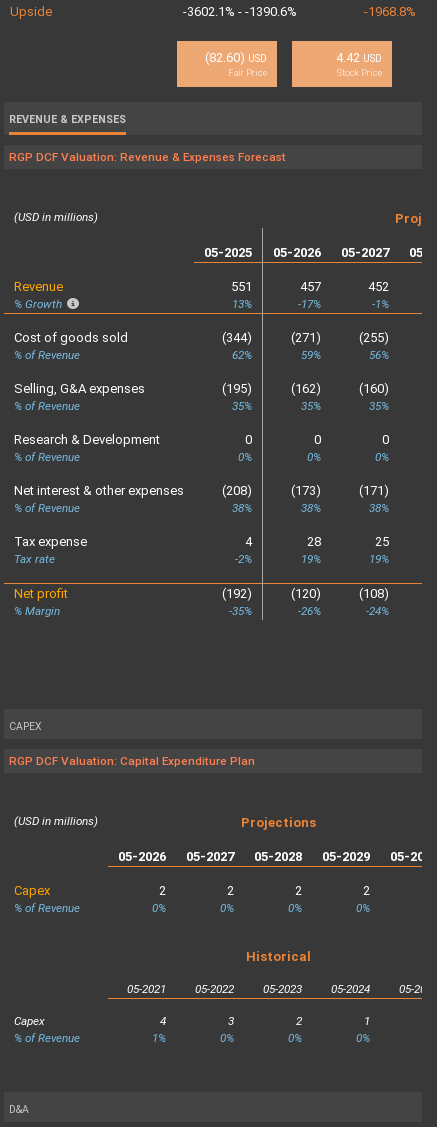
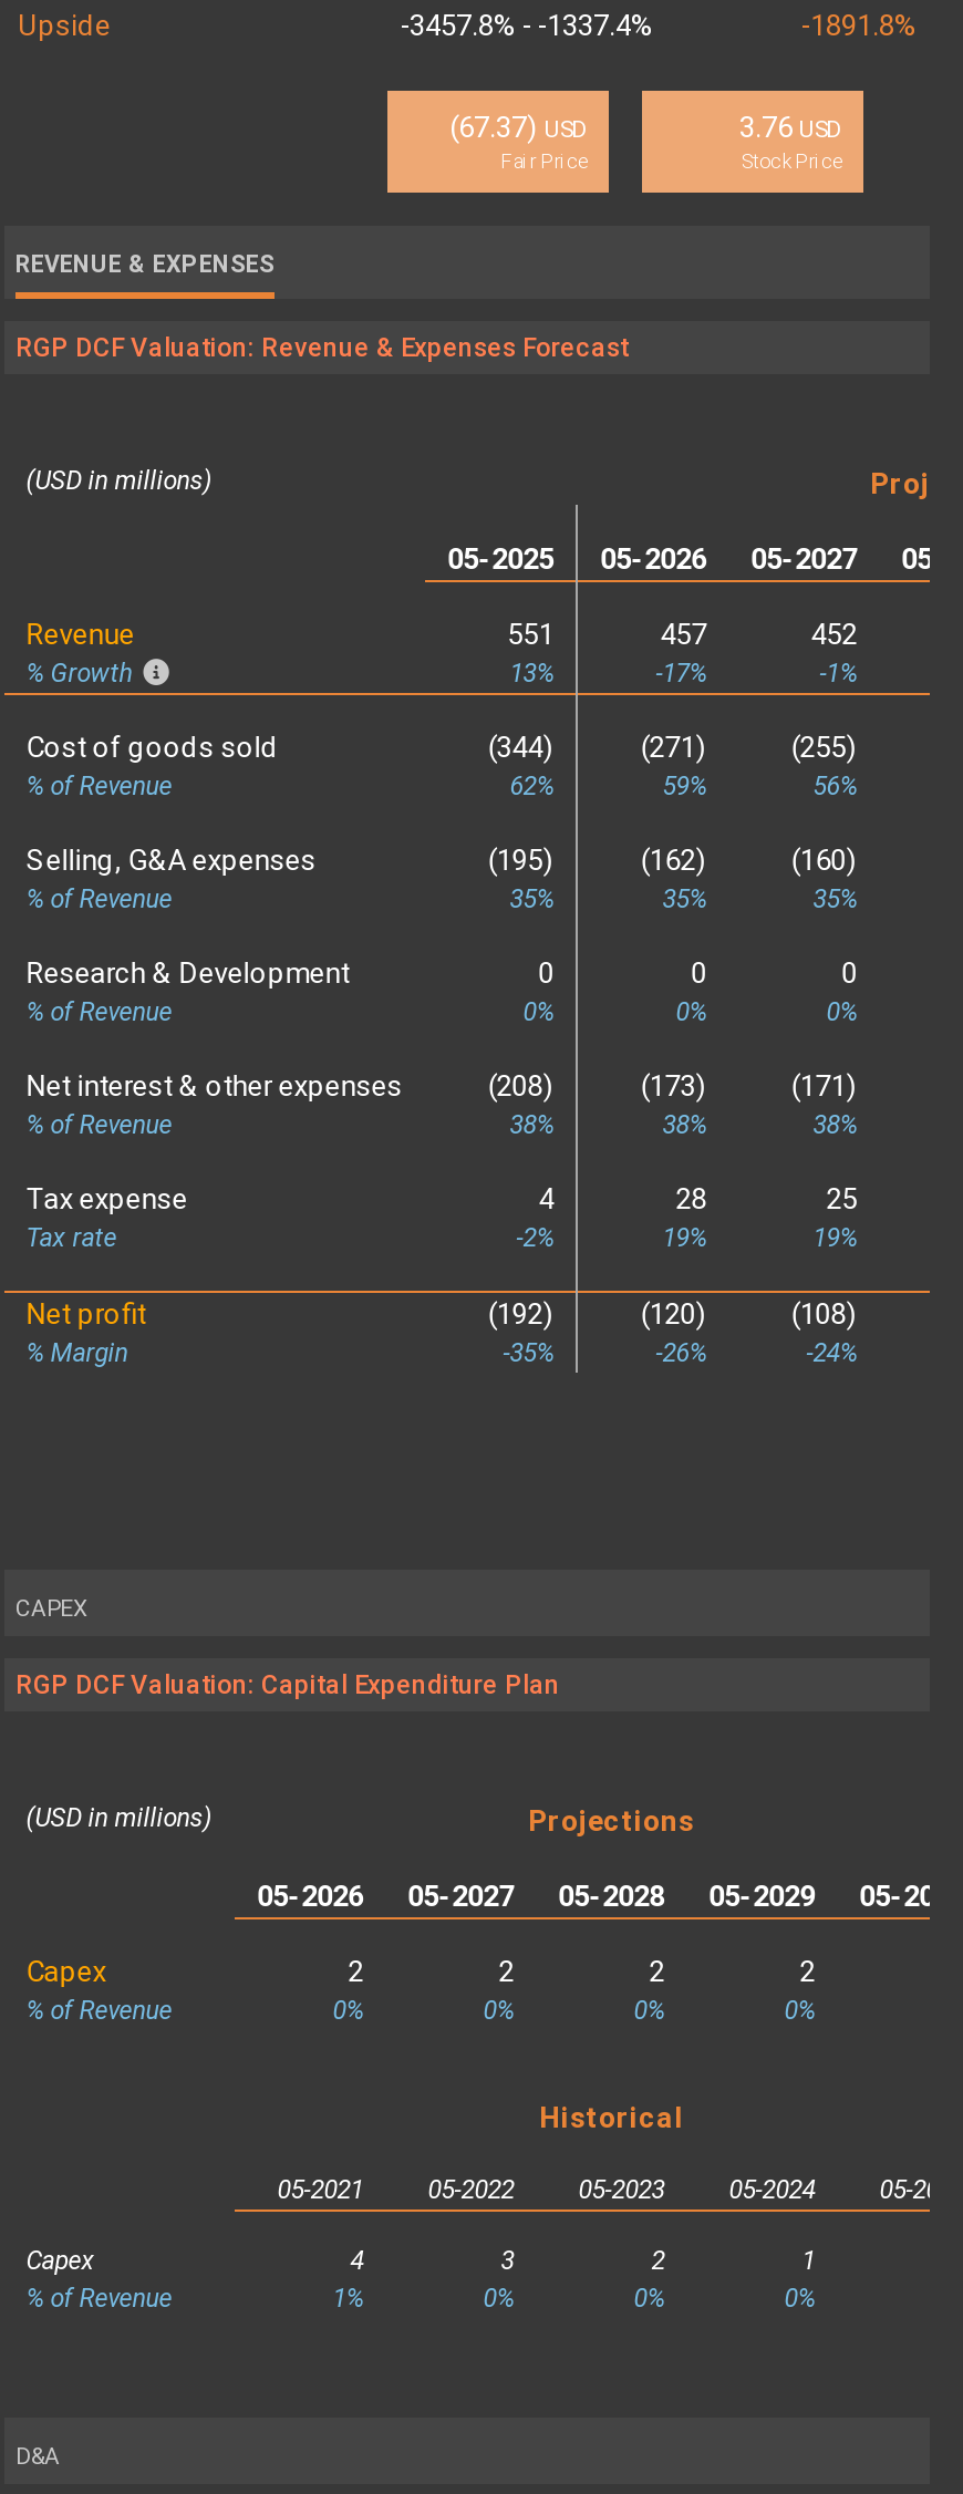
- -3602.1% - -1390.6%
+ -3457.8% - -1337.4%

- -1968.8%
+ -1891.8%

- (82.60) USD
+ (67.37) USD

- 4.42 USD
+ 3.76 USD
